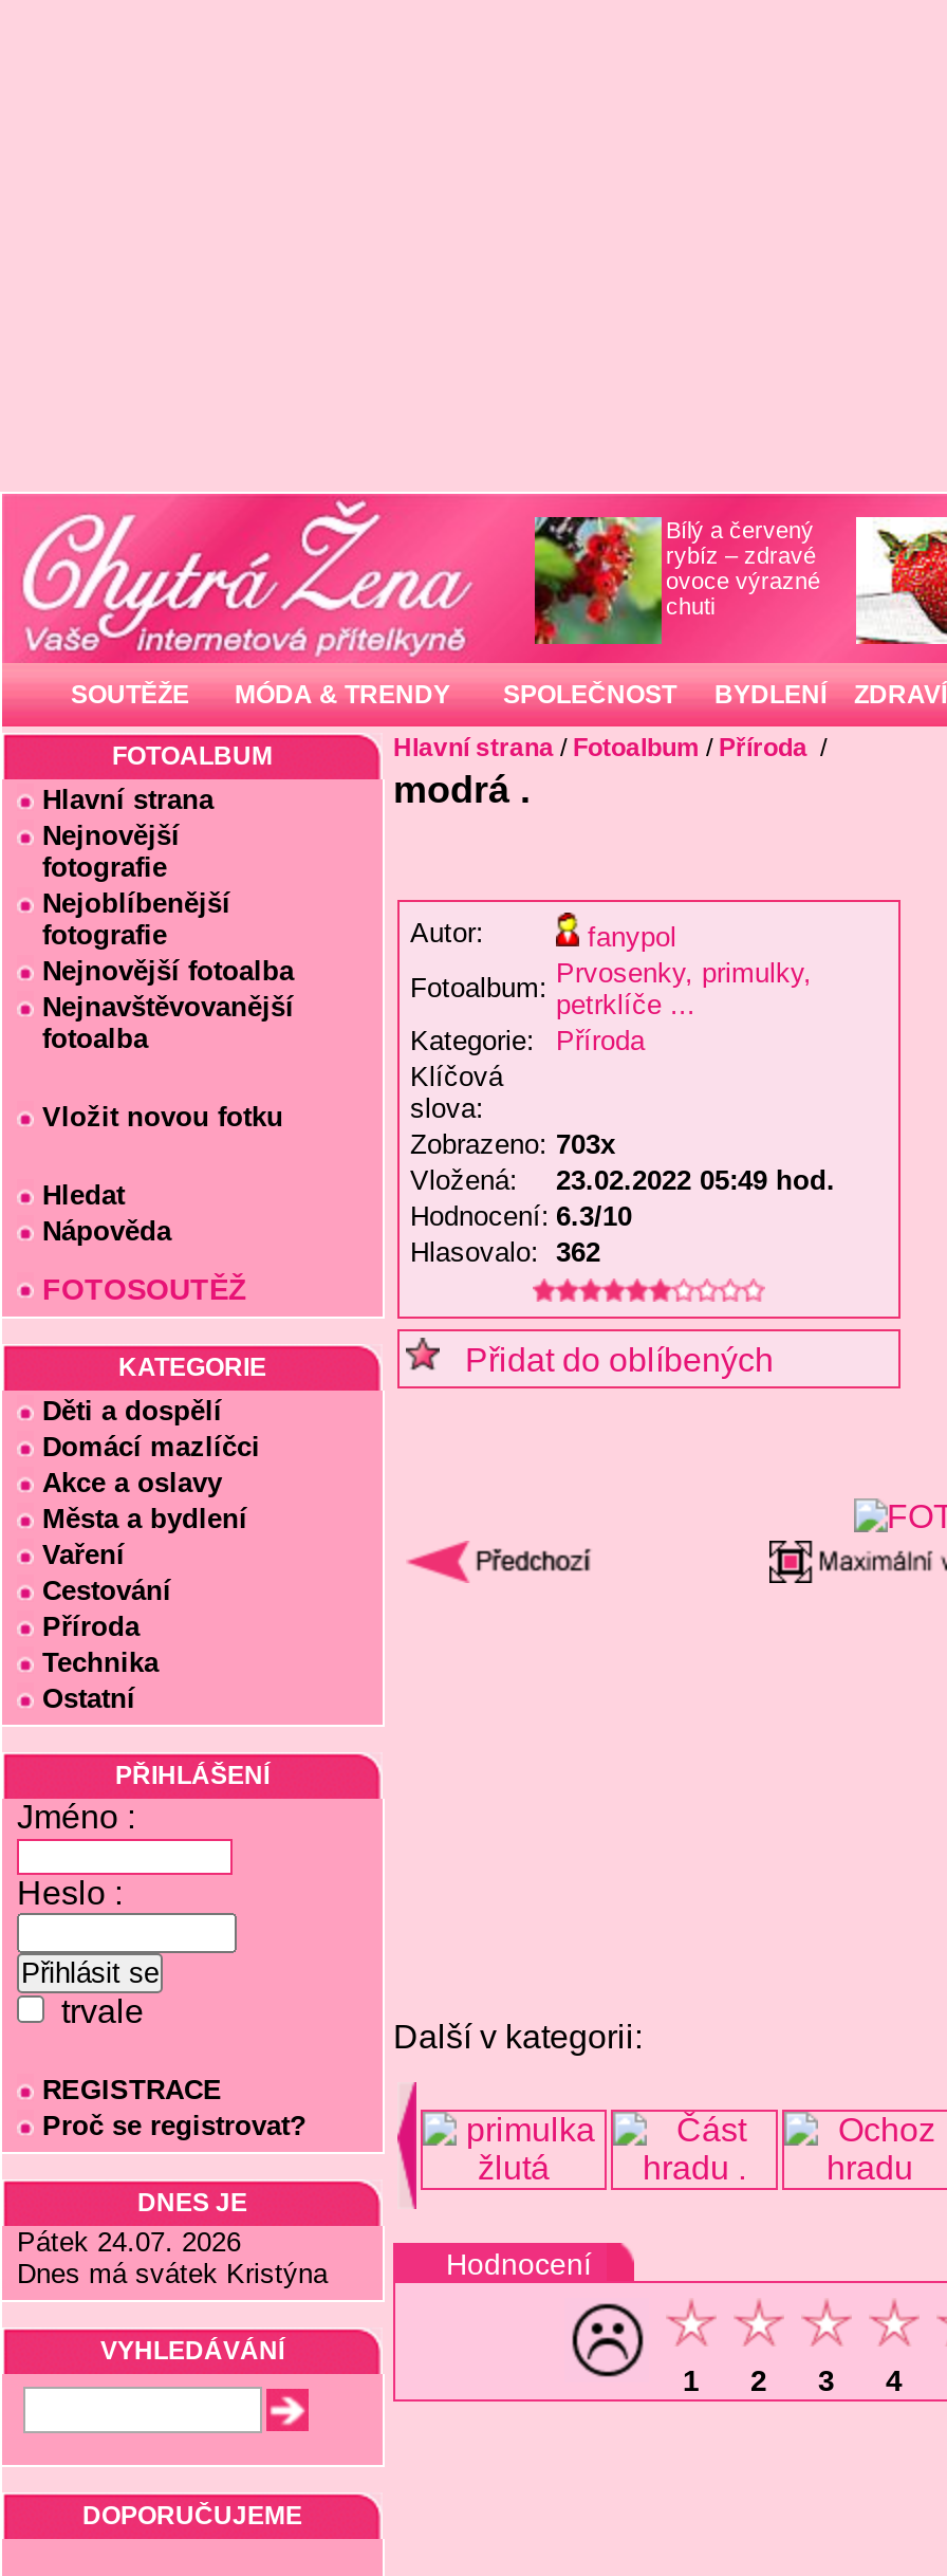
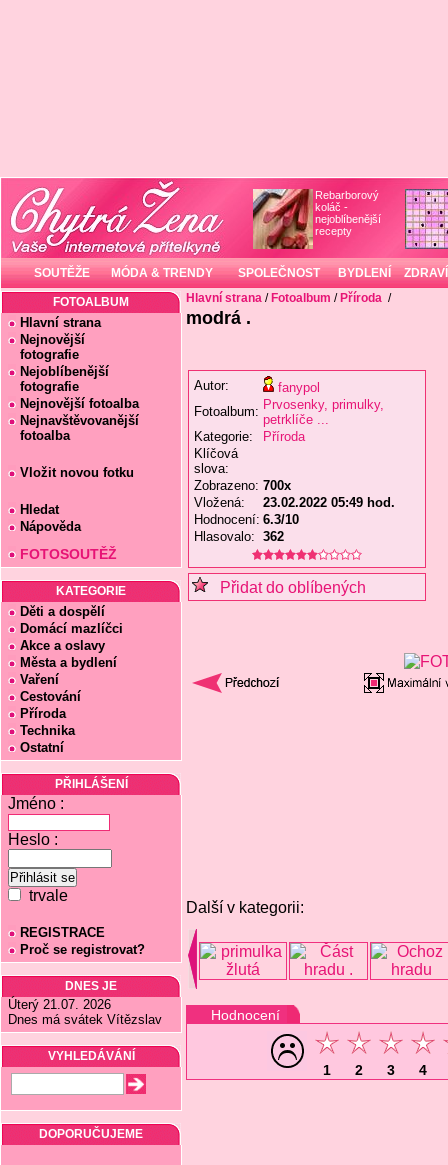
- [image]
- Bílý a červený
- rybíz – zdravé
- ovoce výrazné
- chuti
+ [image]
+ Rebarborový
+ koláč -
+ nejoblíbenější
+ recepty

- [image]
+ [image]

- Zobrazeno: 703x
+ Zobrazeno: 700x

- Pátek 24.07. 2026
- Dnes má svátek Kristýna
+ Úterý 21.07. 2026
+ Dnes má svátek Vítězslav
